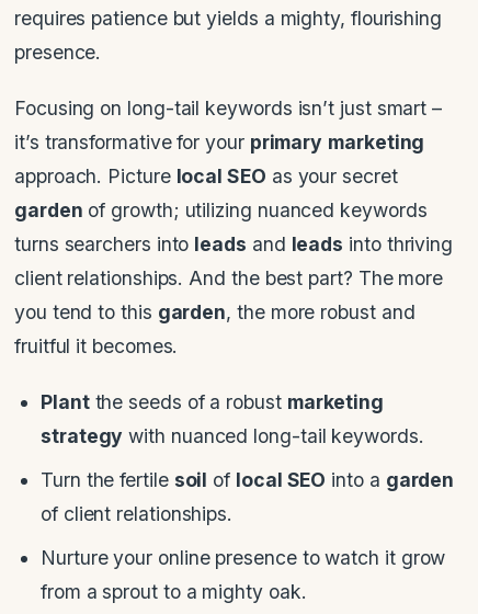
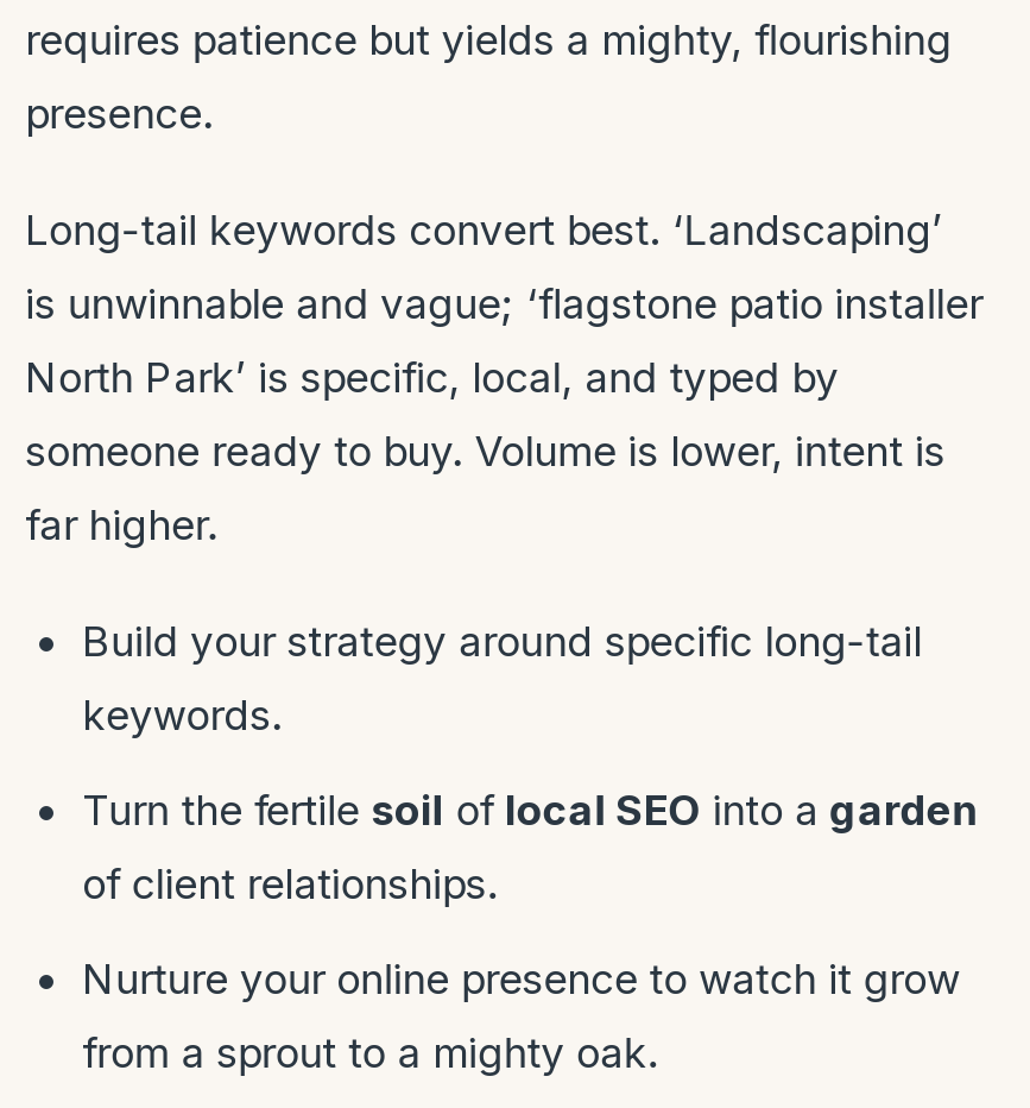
- Focusing on long-tail keywords isn’t just smart –
- it’s transformative for your primary marketing
- approach. Picture local SEO as your secret
- garden of growth; utilizing nuanced keywords
- turns searchers into leads and leads into thriving
- client relationships. And the best part? The more
- you tend to this garden, the more robust and
- fruitful it becomes.
- Plant the seeds of a robust marketing
- strategy with nuanced long-tail keywords.
+ Long-tail keywords convert best. ‘Landscaping’
+ is unwinnable and vague; ‘flagstone patio installer
+ North Park’ is specific, local, and typed by
+ someone ready to buy. Volume is lower, intent is
+ far higher.
+ Build your strategy around specific long-tail
+ keywords.
